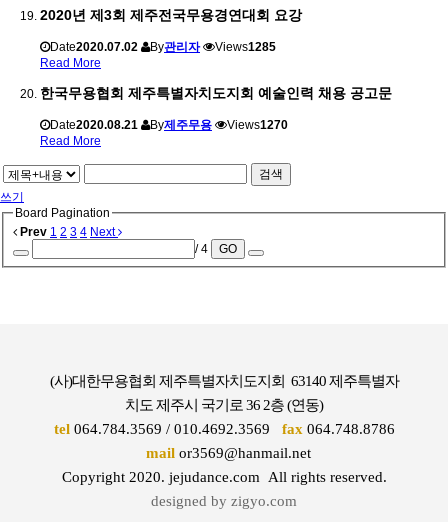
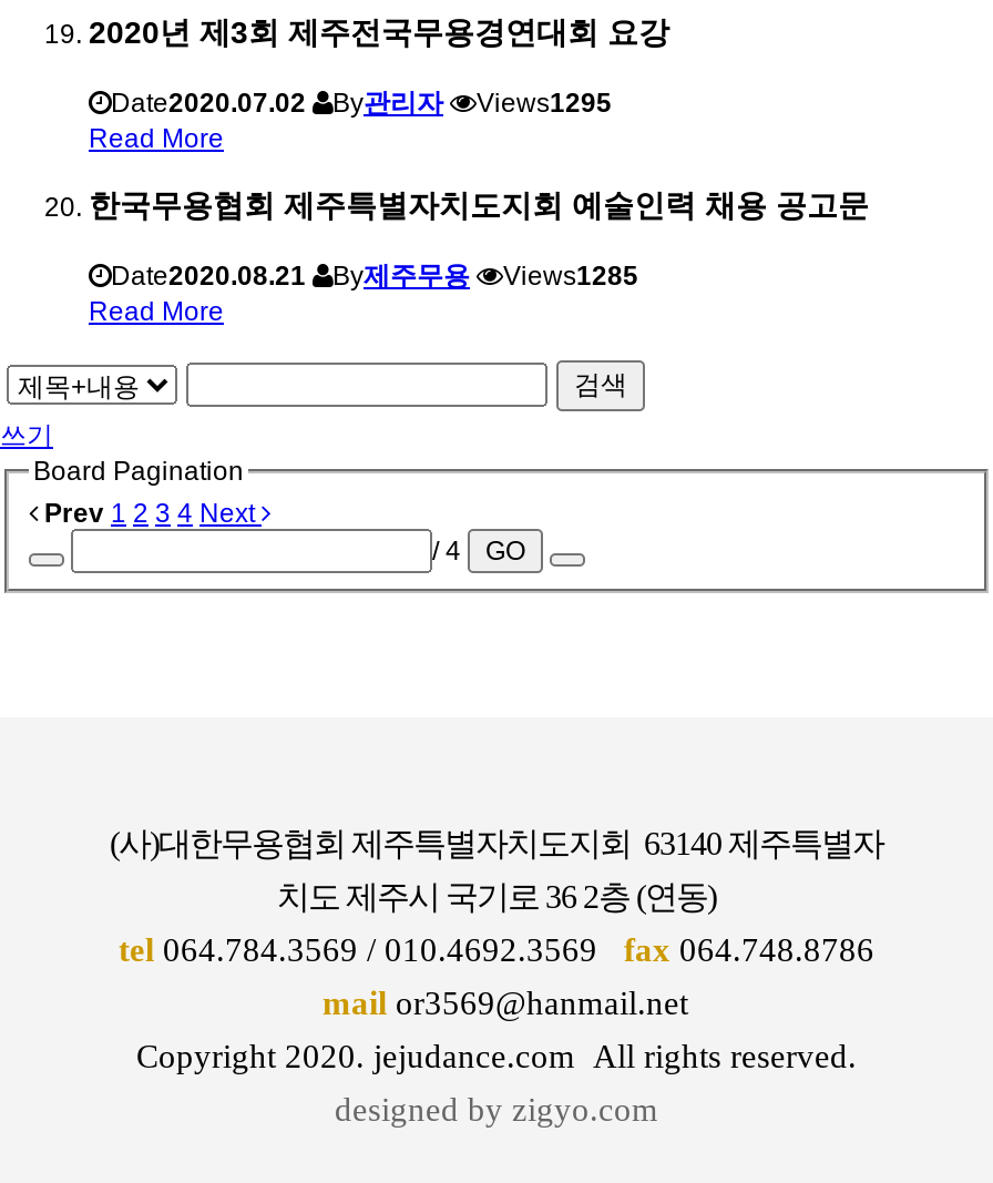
- Views1285
+ Views1295

- Views1270
+ Views1285
